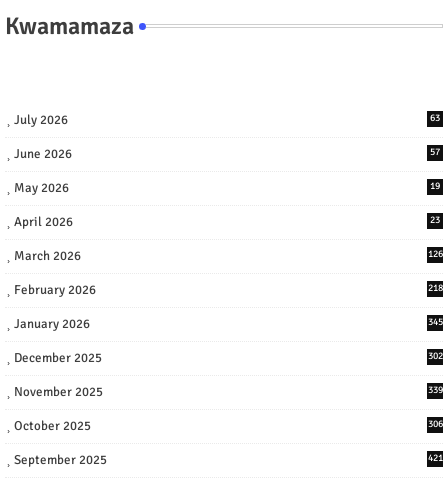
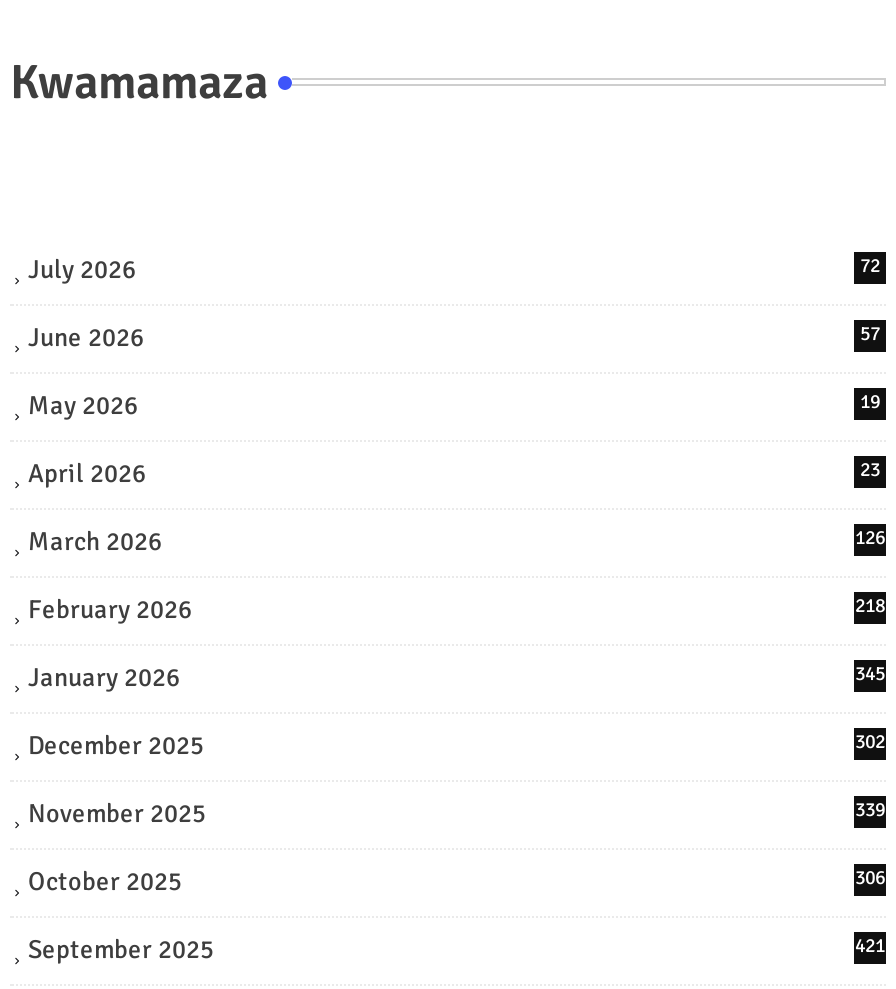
- 63
+ 72
